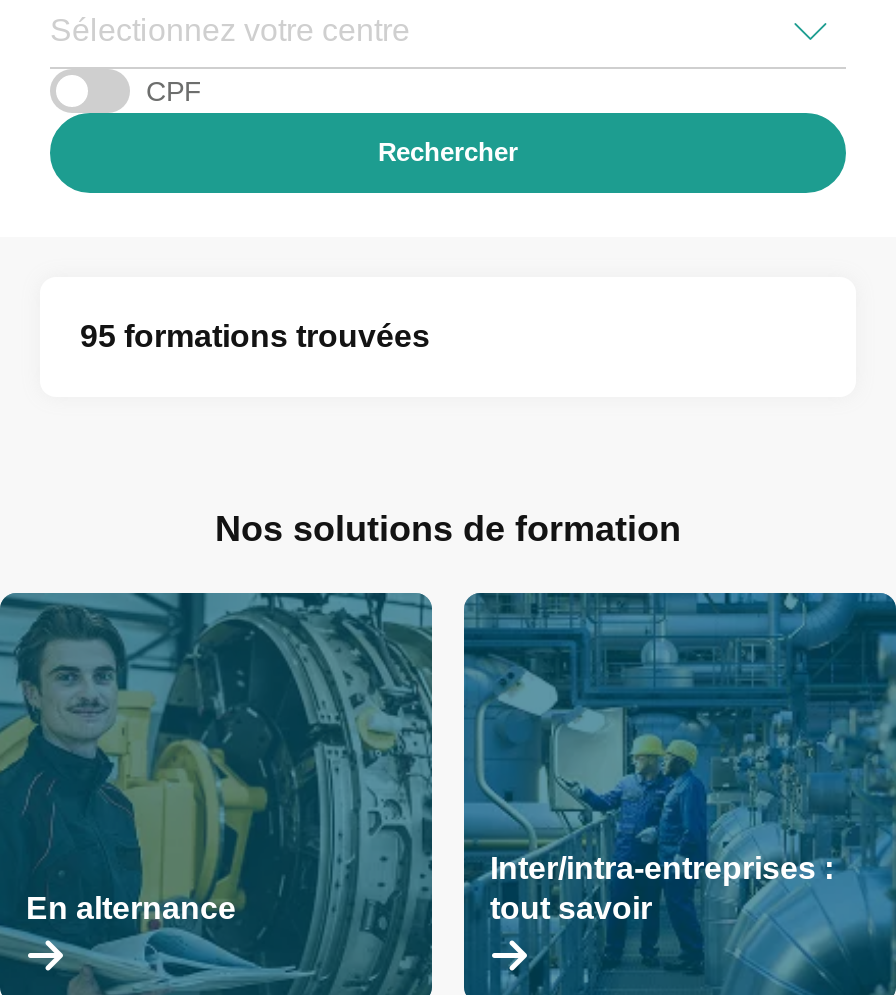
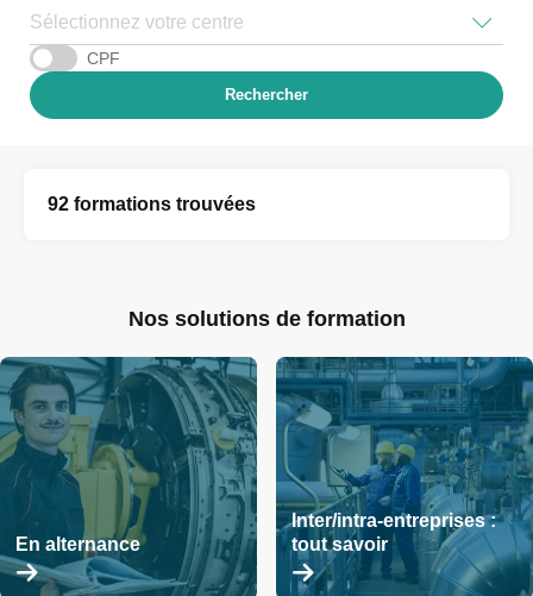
- 95 formations trouvées
+ 92 formations trouvées
